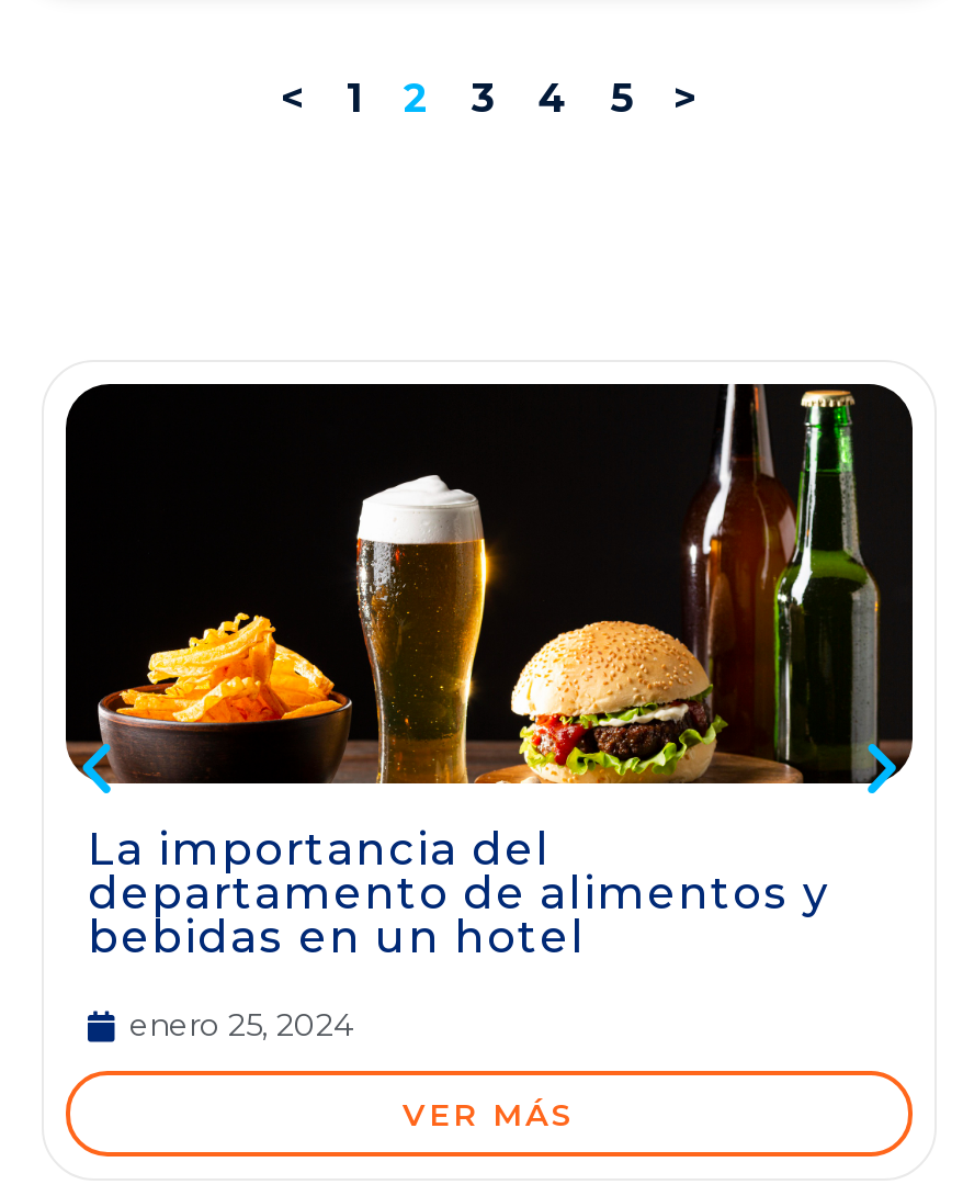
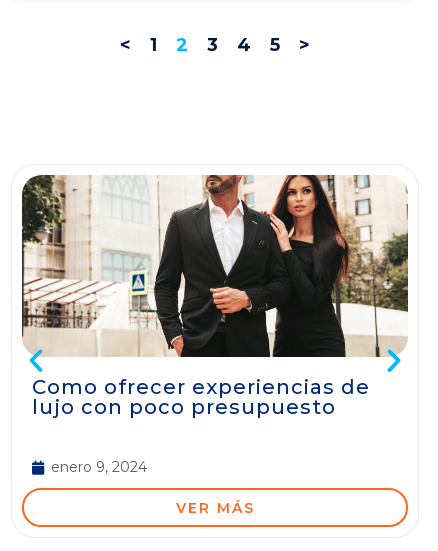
- [image]
- La importancia del
- departamento de alimentos y
- bebidas en un hotel
+ [image]
+ Como ofrecer experiencias de
+ lujo con poco presupuesto

- enero 25, 2024
+ enero 9, 2024
